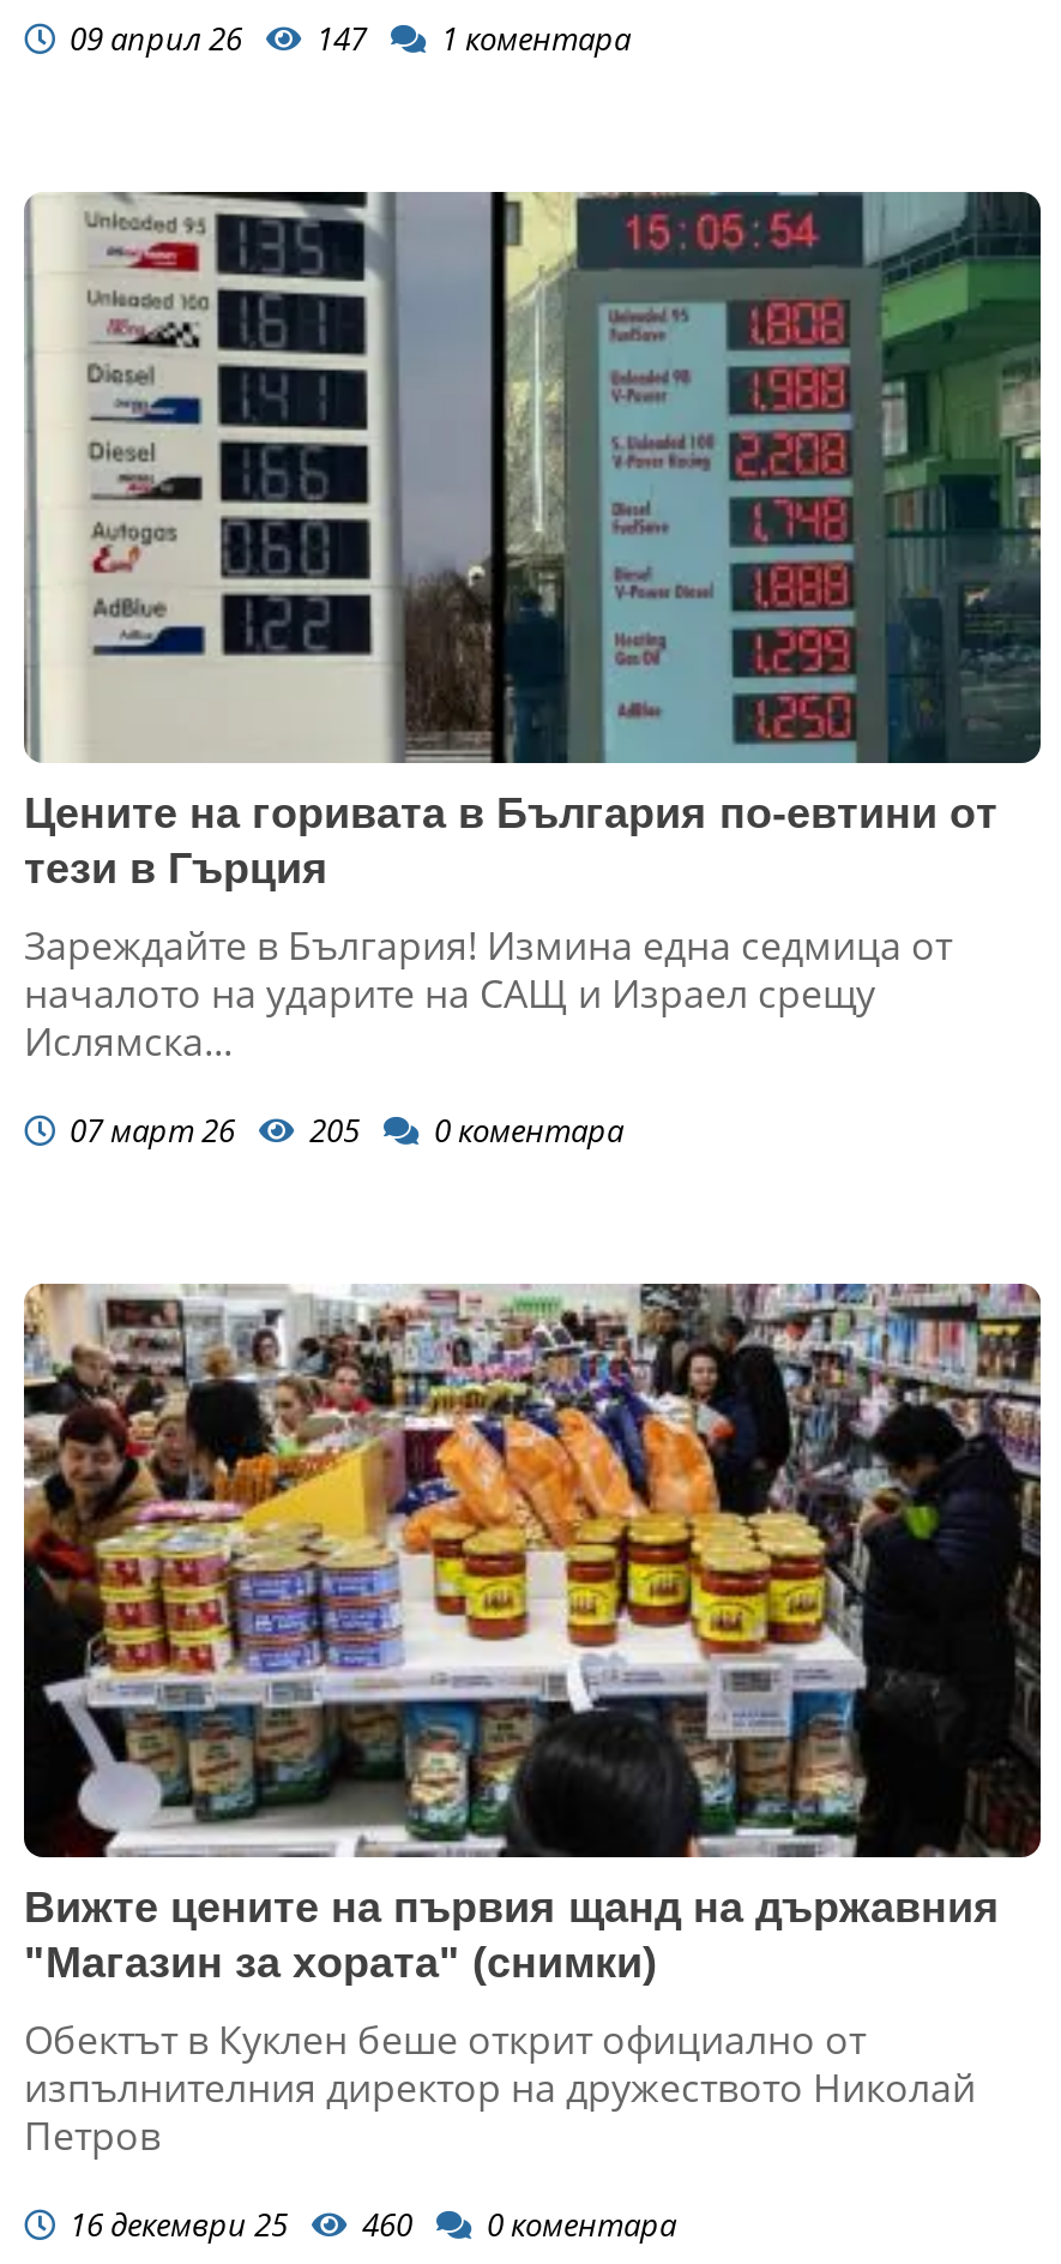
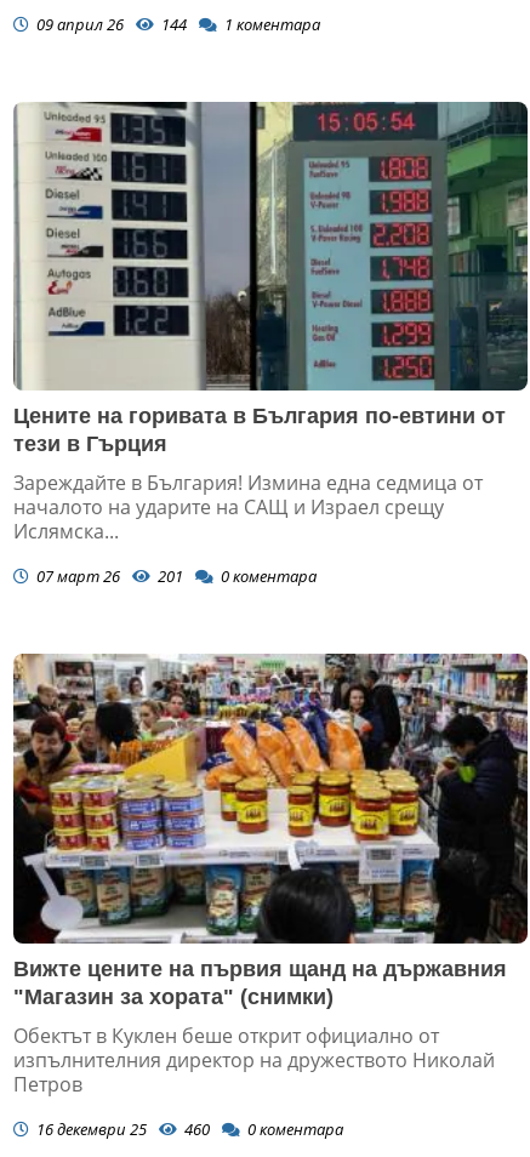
- 09 април 26 147 1 коментара
+ 09 април 26 144 1 коментара

- 07 март 26 205 0 коментара
+ 07 март 26 201 0 коментара
